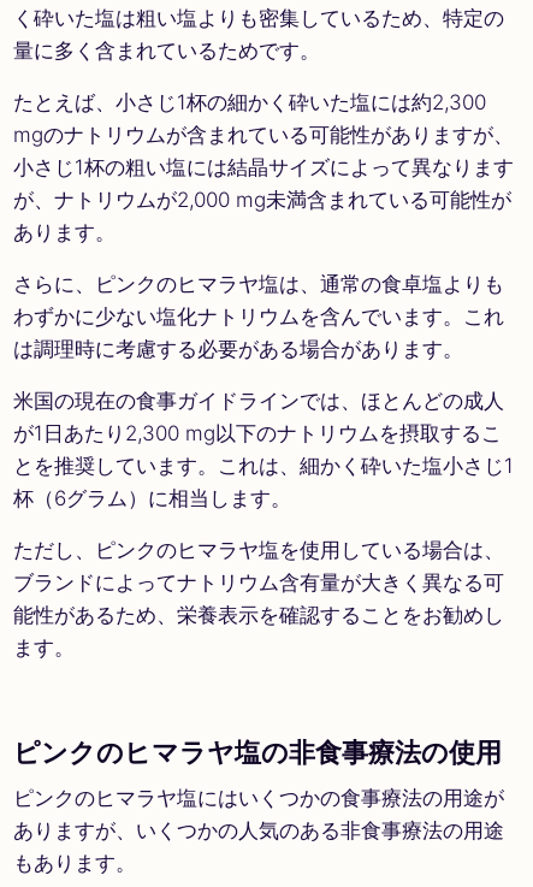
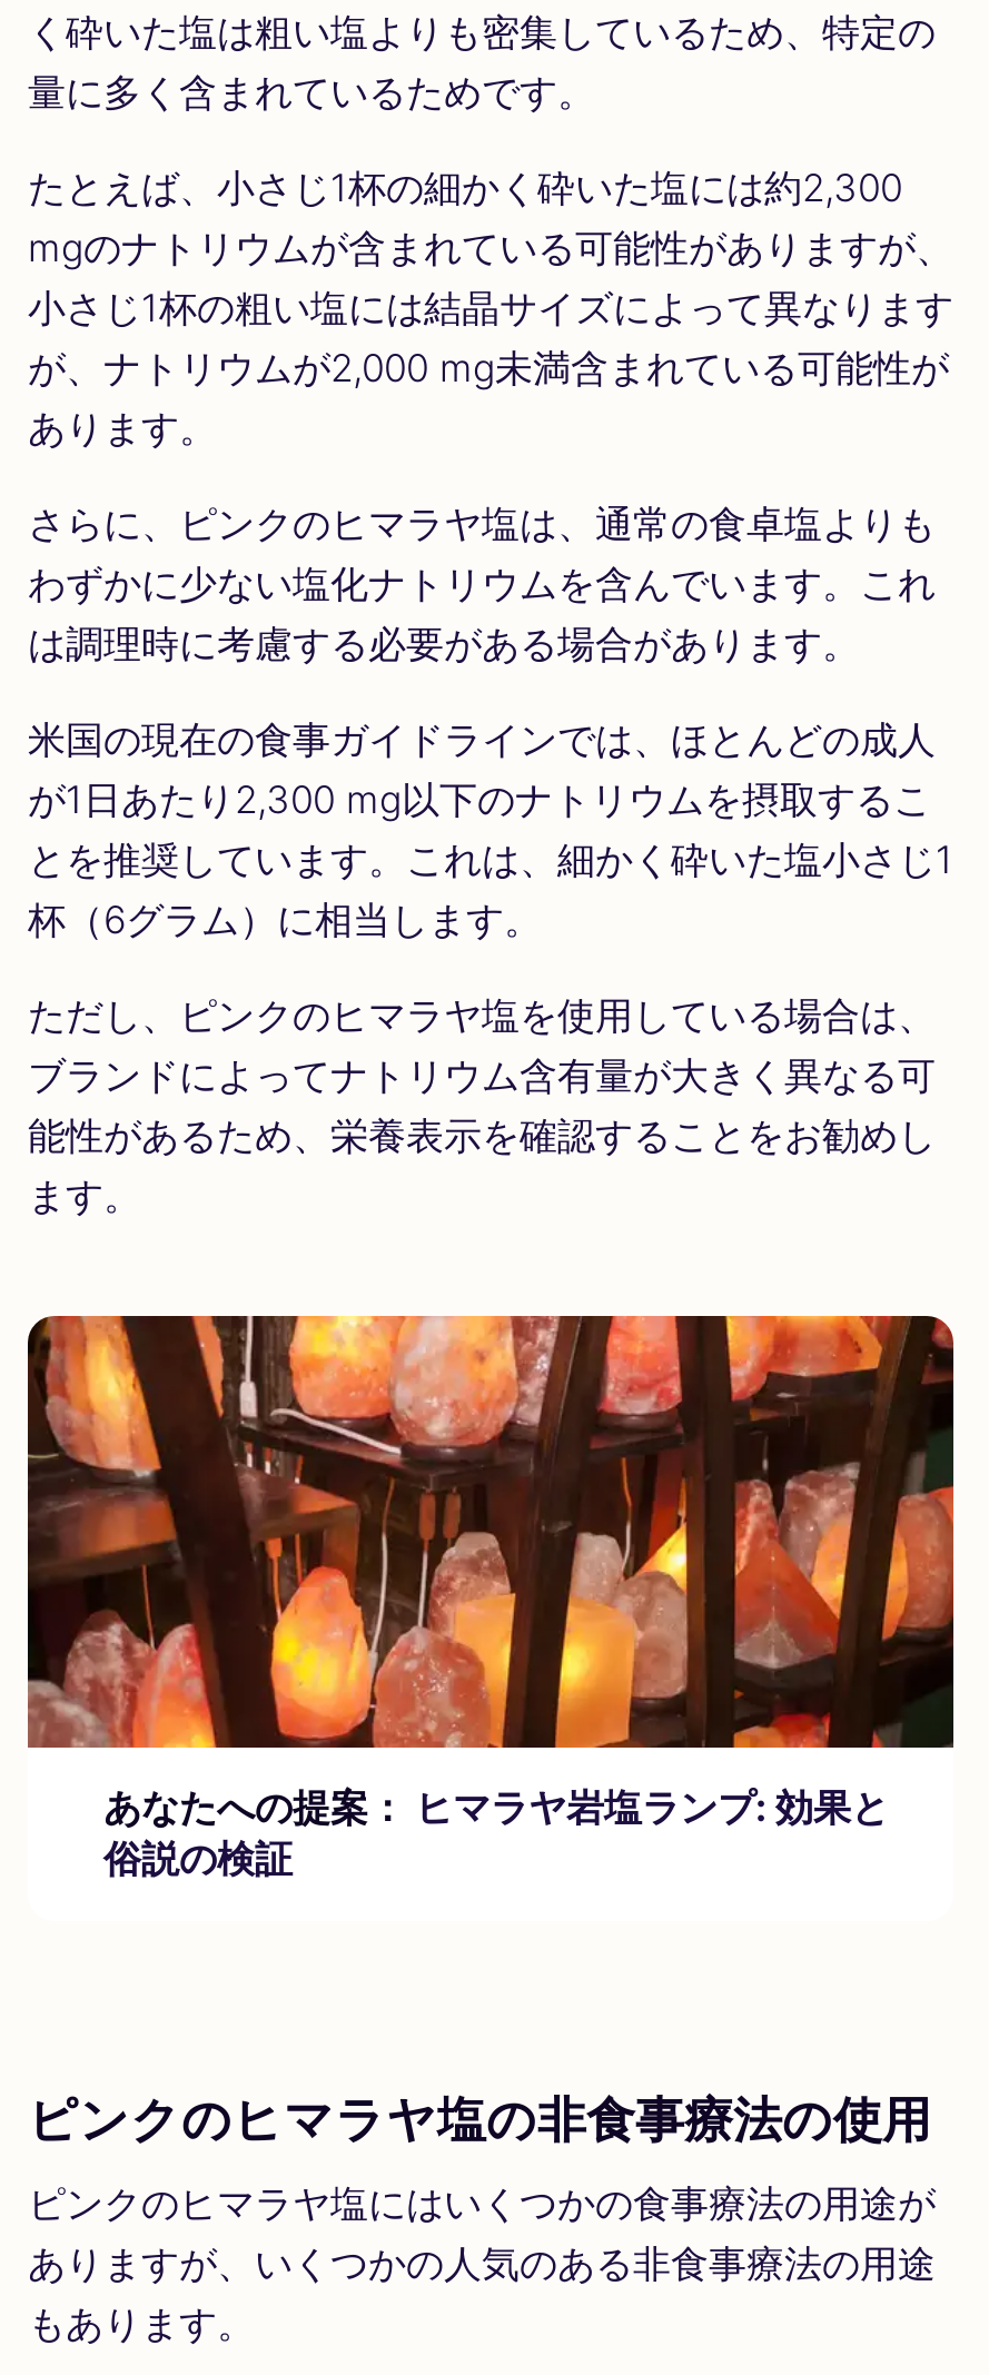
+ [image]
+ あなたへの提案： ヒマラヤ岩塩ランプ: 効果と
+ 俗説の検証
